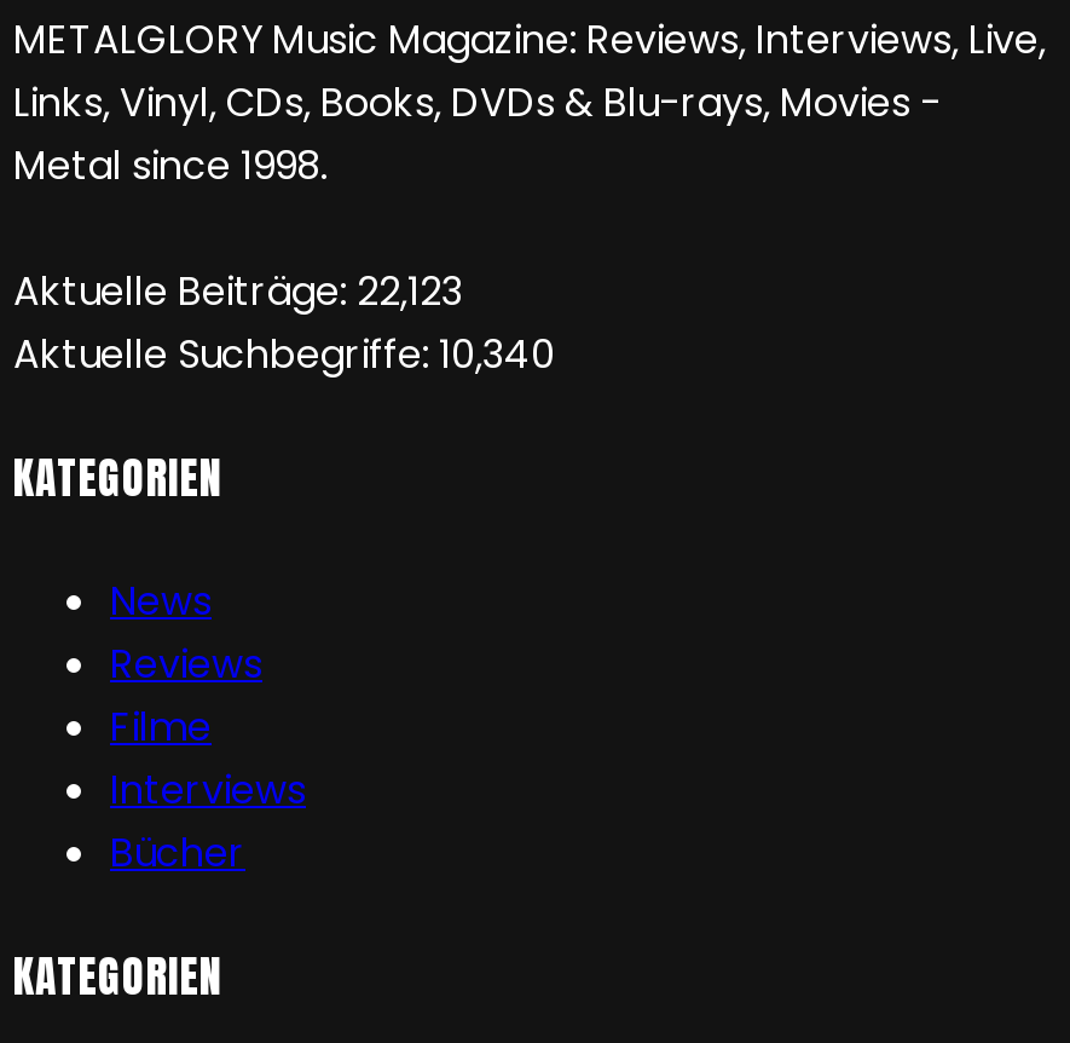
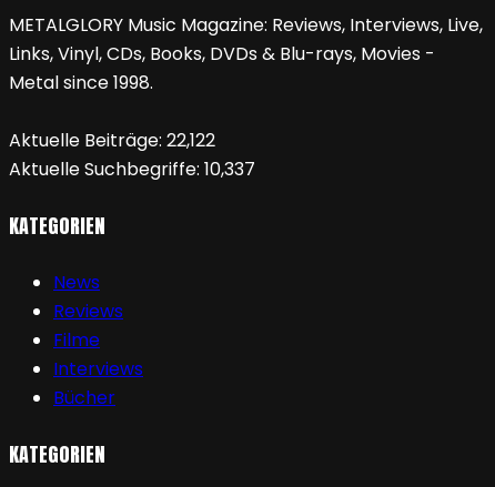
- Aktuelle Beiträge: 22,123
+ Aktuelle Beiträge: 22,122

- Aktuelle Suchbegriffe: 10,340
+ Aktuelle Suchbegriffe: 10,337
